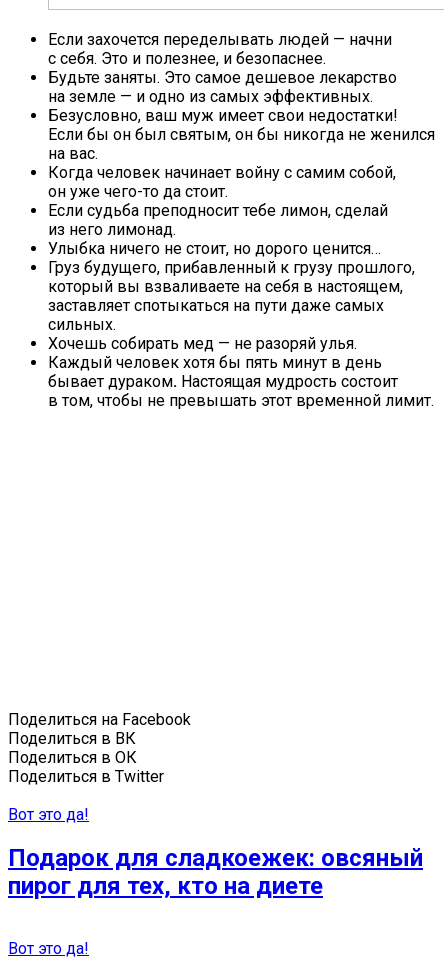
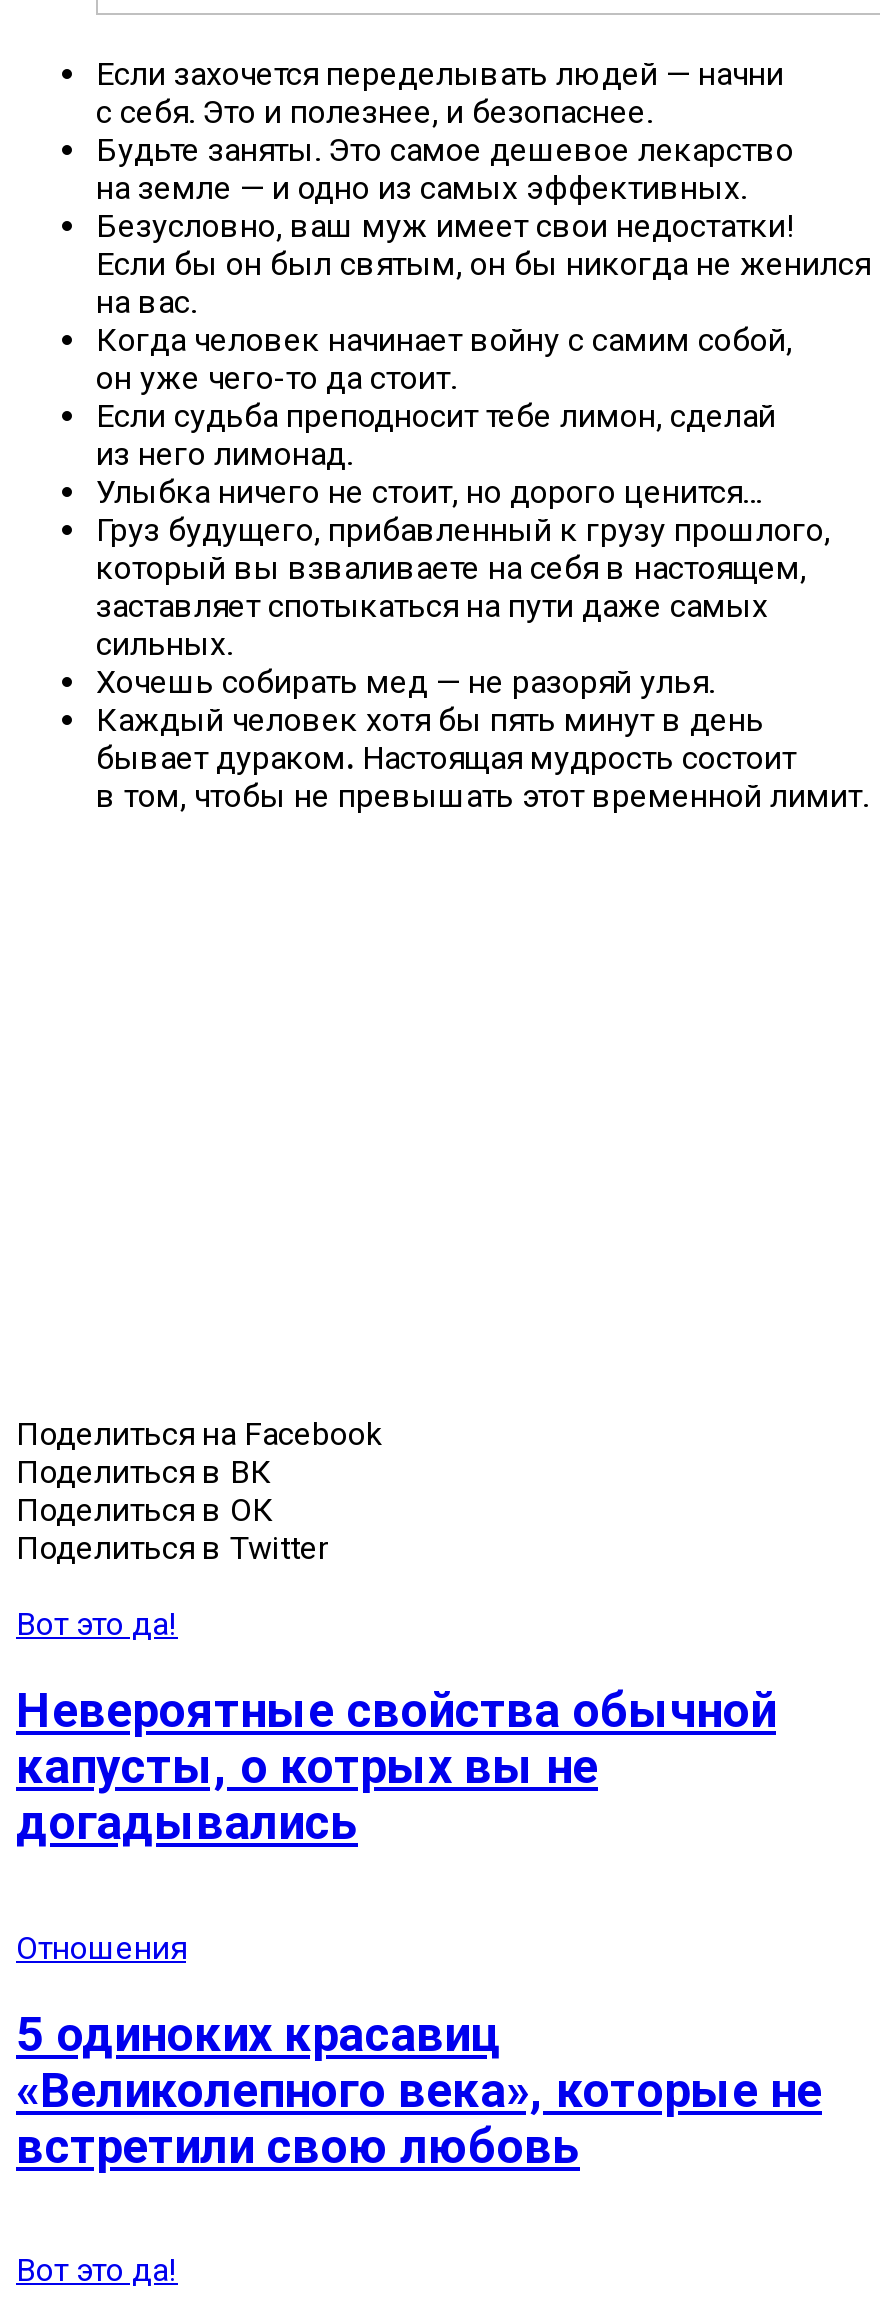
- Подарок для сладкоежек: овсяный
- пирог для тех, кто на диете
+ Невероятные свойства обычной
+ капусты, о котрых вы не
+ догадывались
+ Отношения
+ 5 одиноких красавиц
+ «Великолепного века», которые не
+ встретили свою любовь
